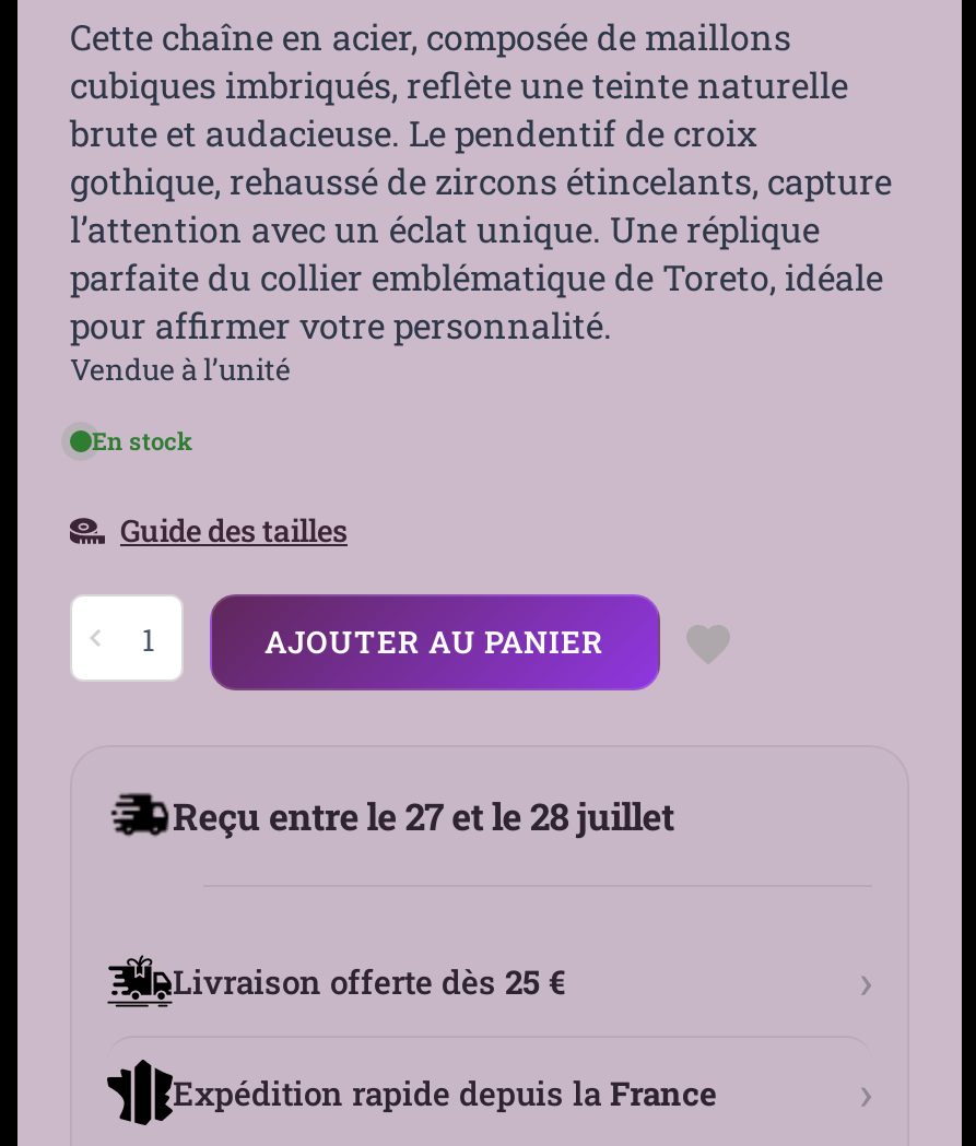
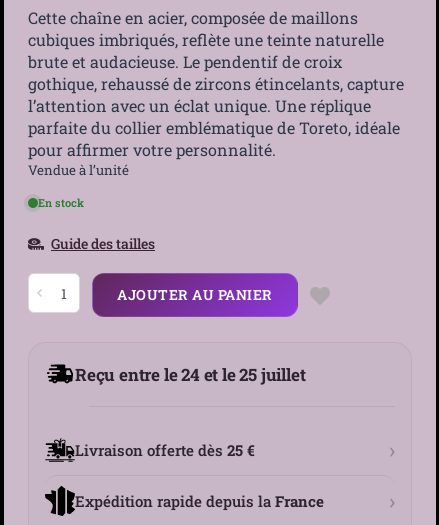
- Reçu entre le 27 et le 28 juillet
+ Reçu entre le 24 et le 25 juillet
